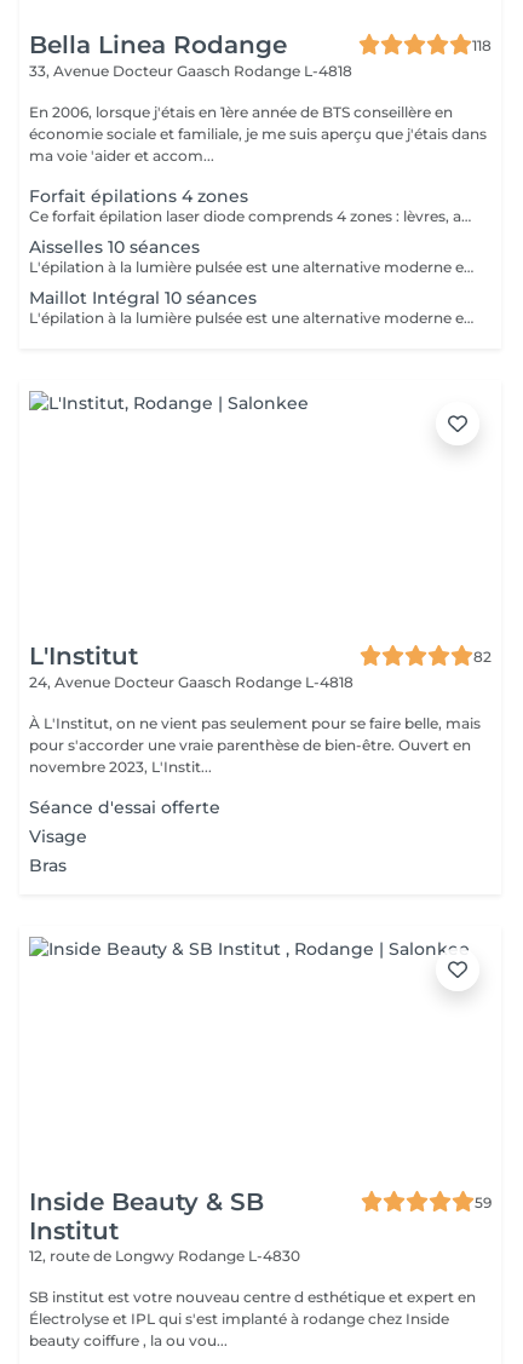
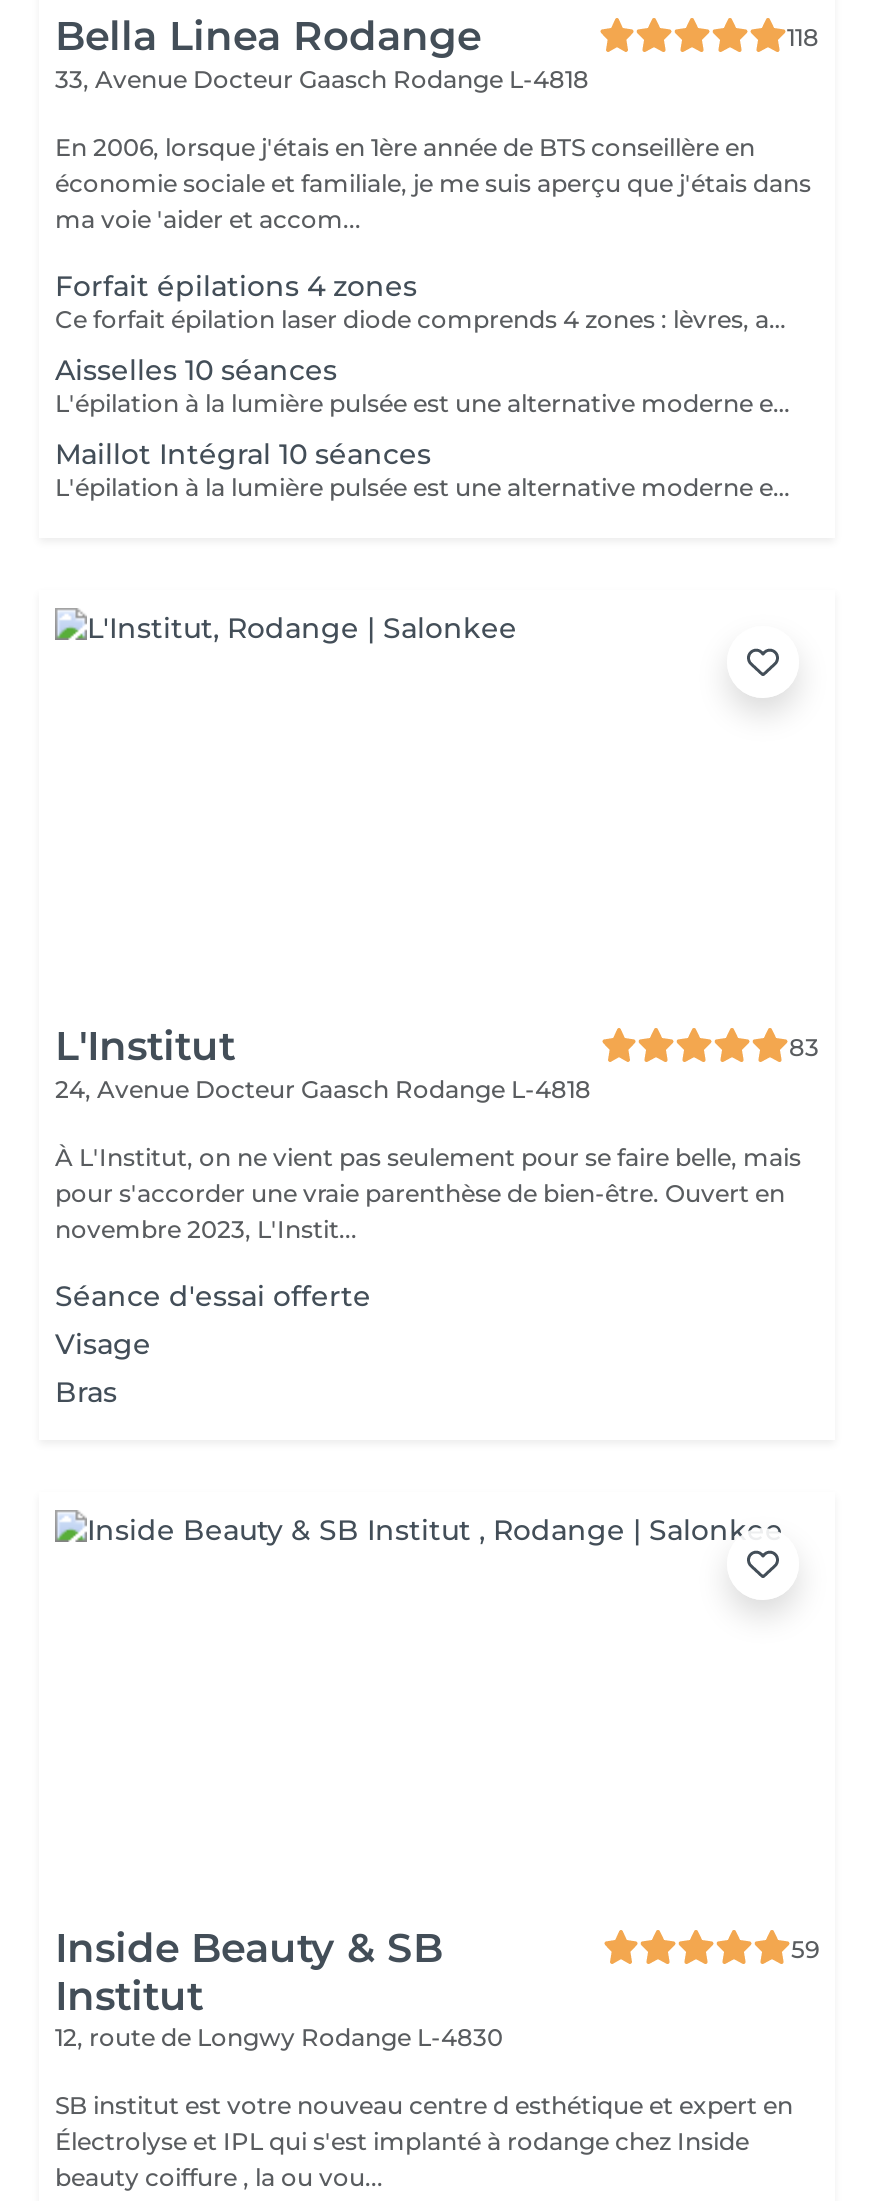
- 82
+ 83
